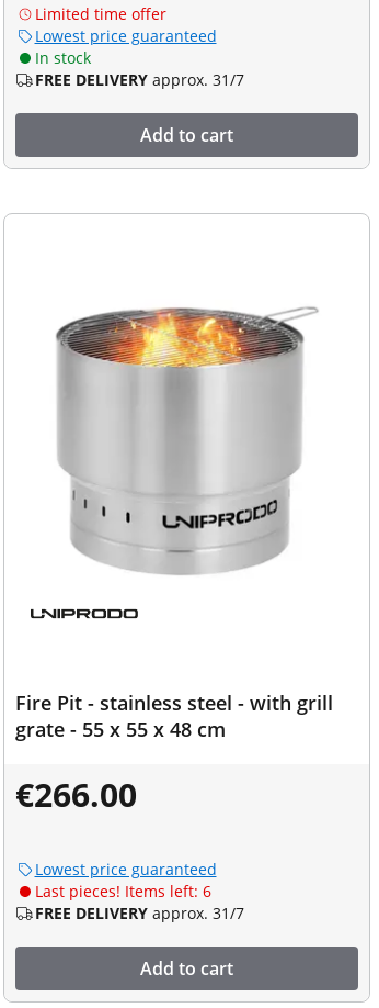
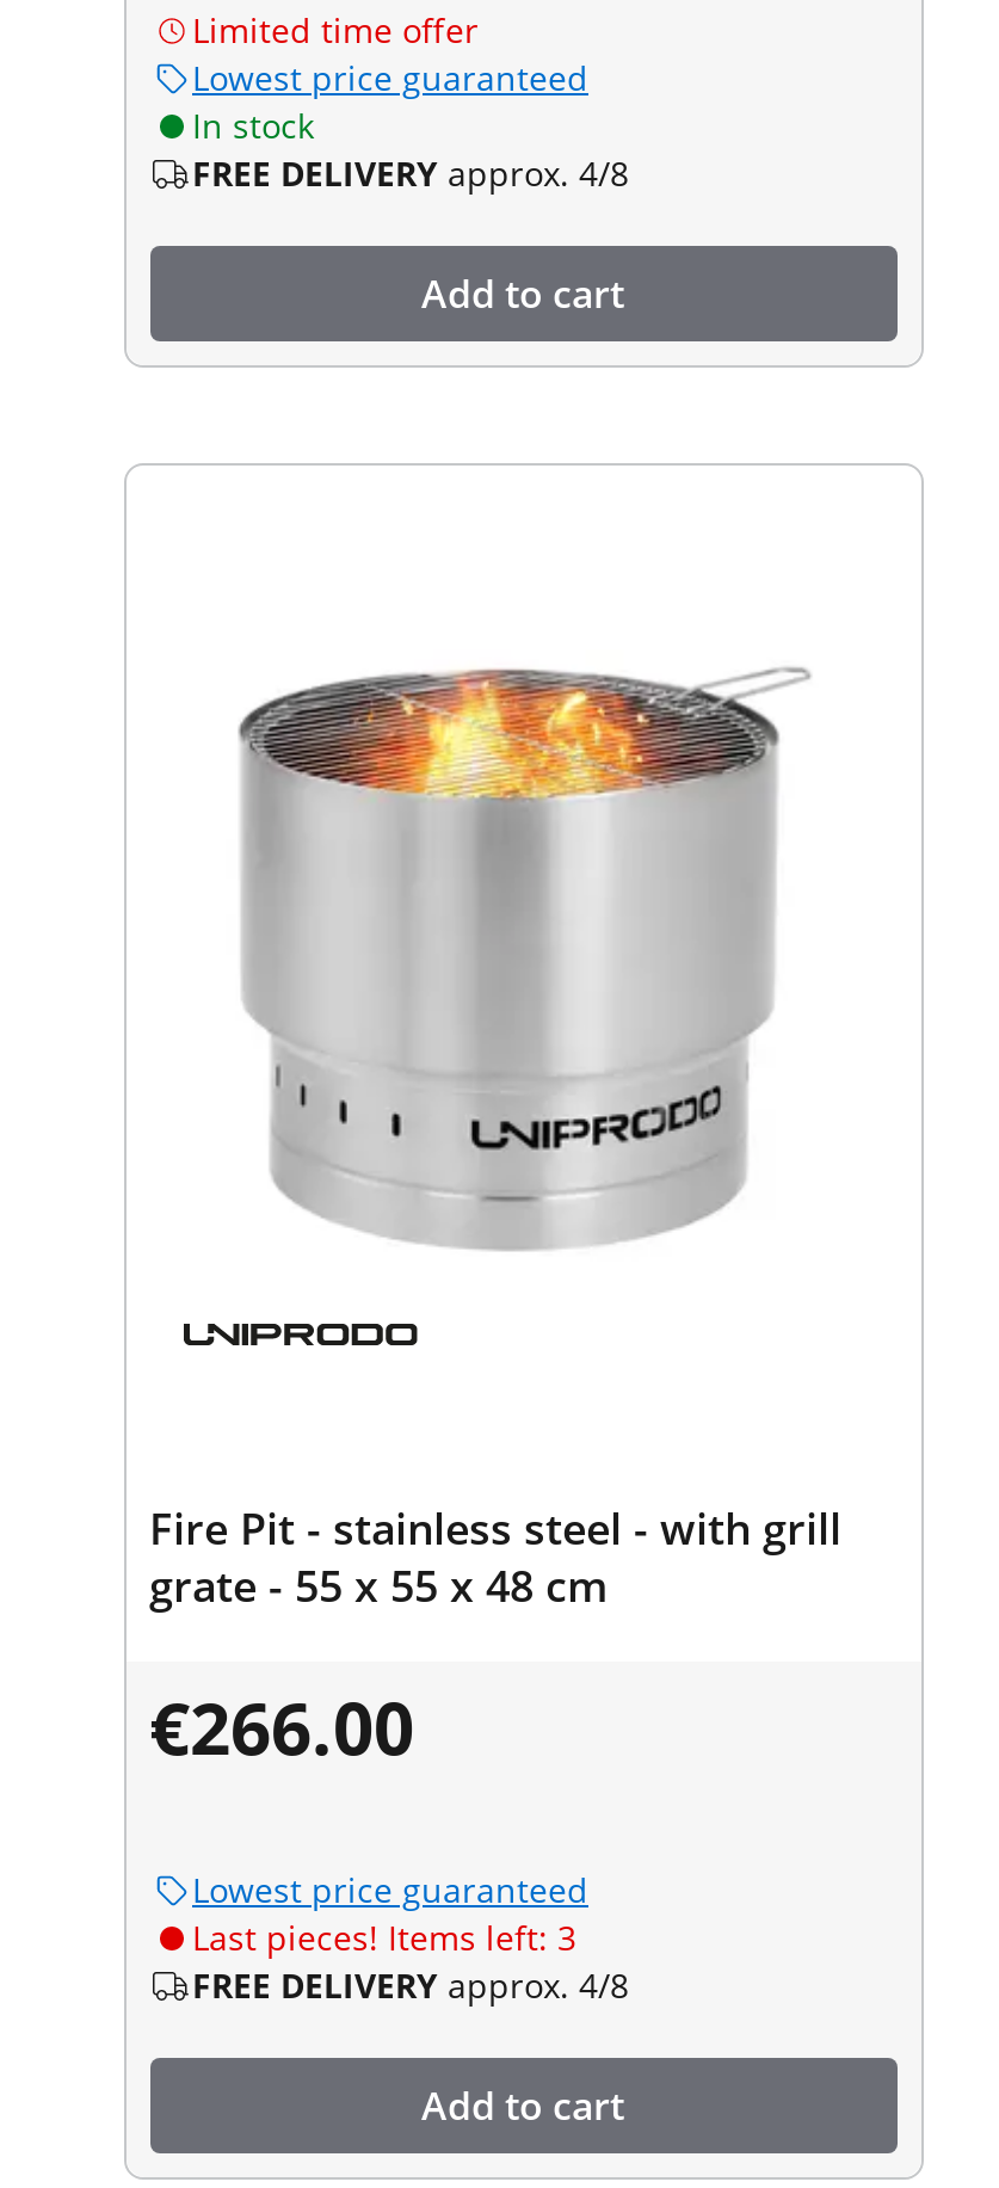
- FREE DELIVERY approx. 31/7
+ FREE DELIVERY approx. 4/8

- Last pieces! Items left: 6
+ Last pieces! Items left: 3

- FREE DELIVERY approx. 31/7
+ FREE DELIVERY approx. 4/8
